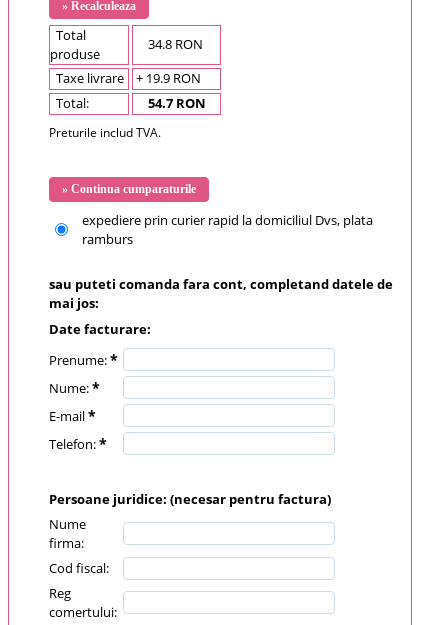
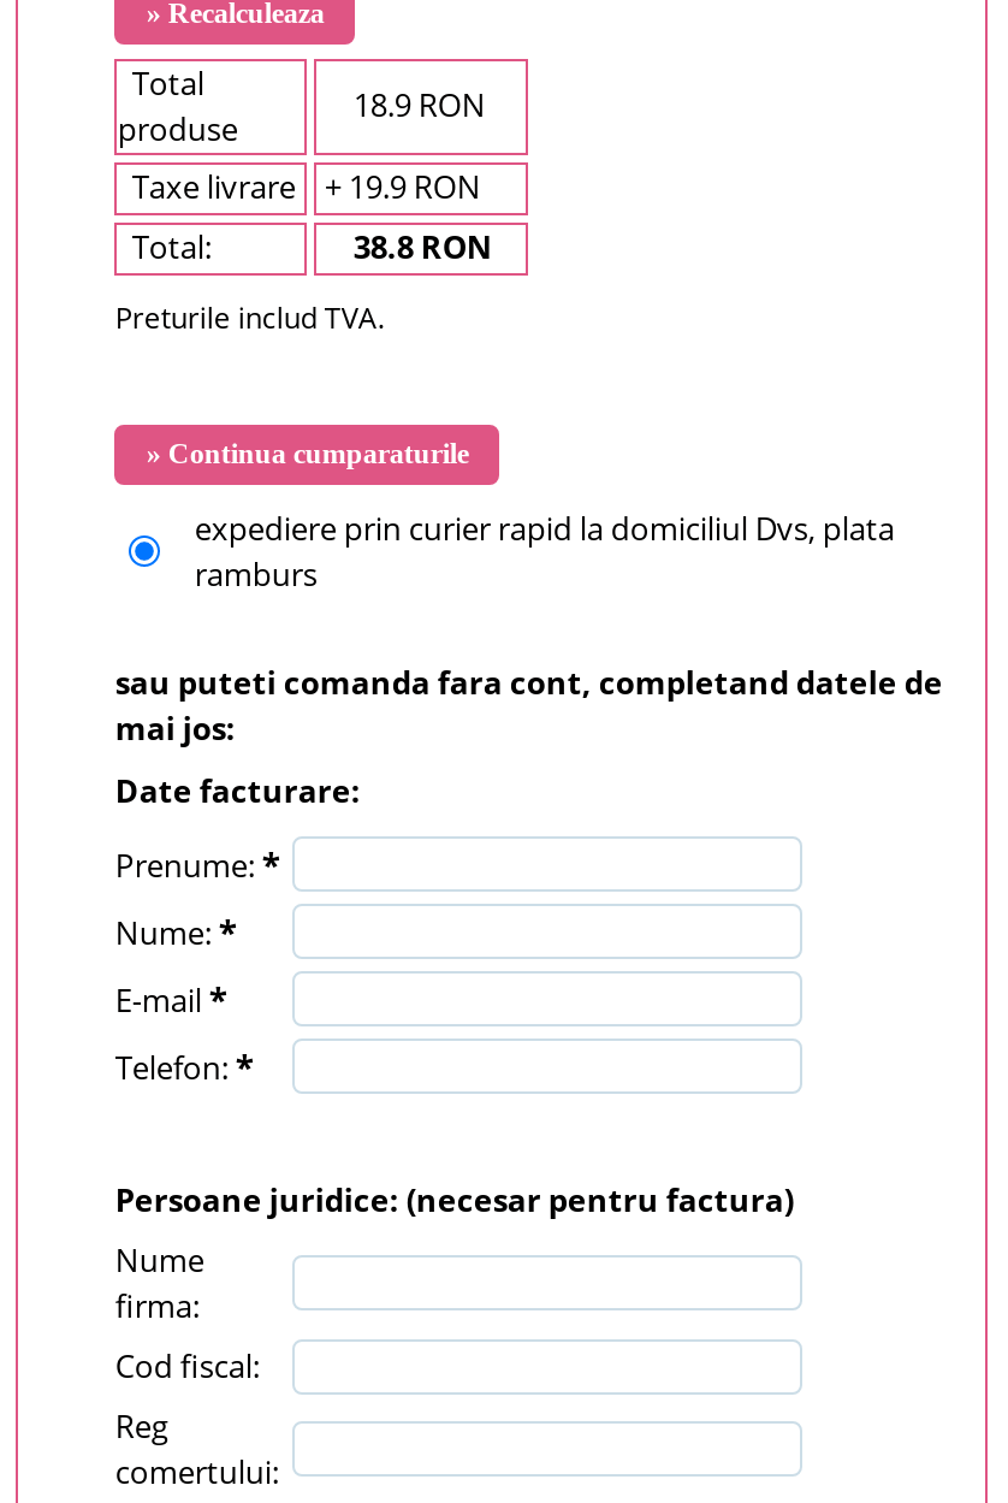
- 34.8 RON
+ 18.9 RON

- 54.7 RON
+ 38.8 RON
